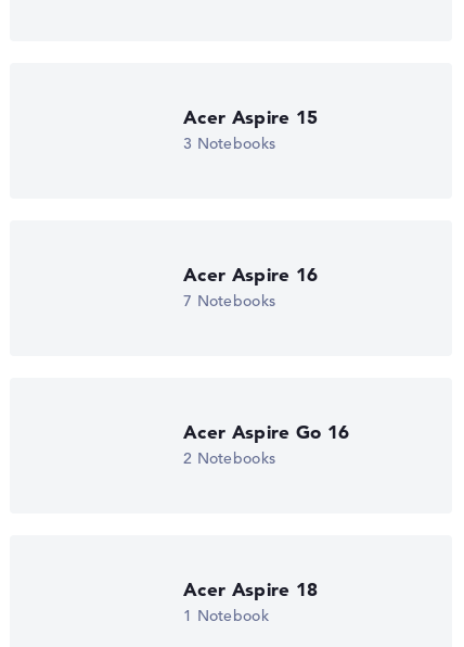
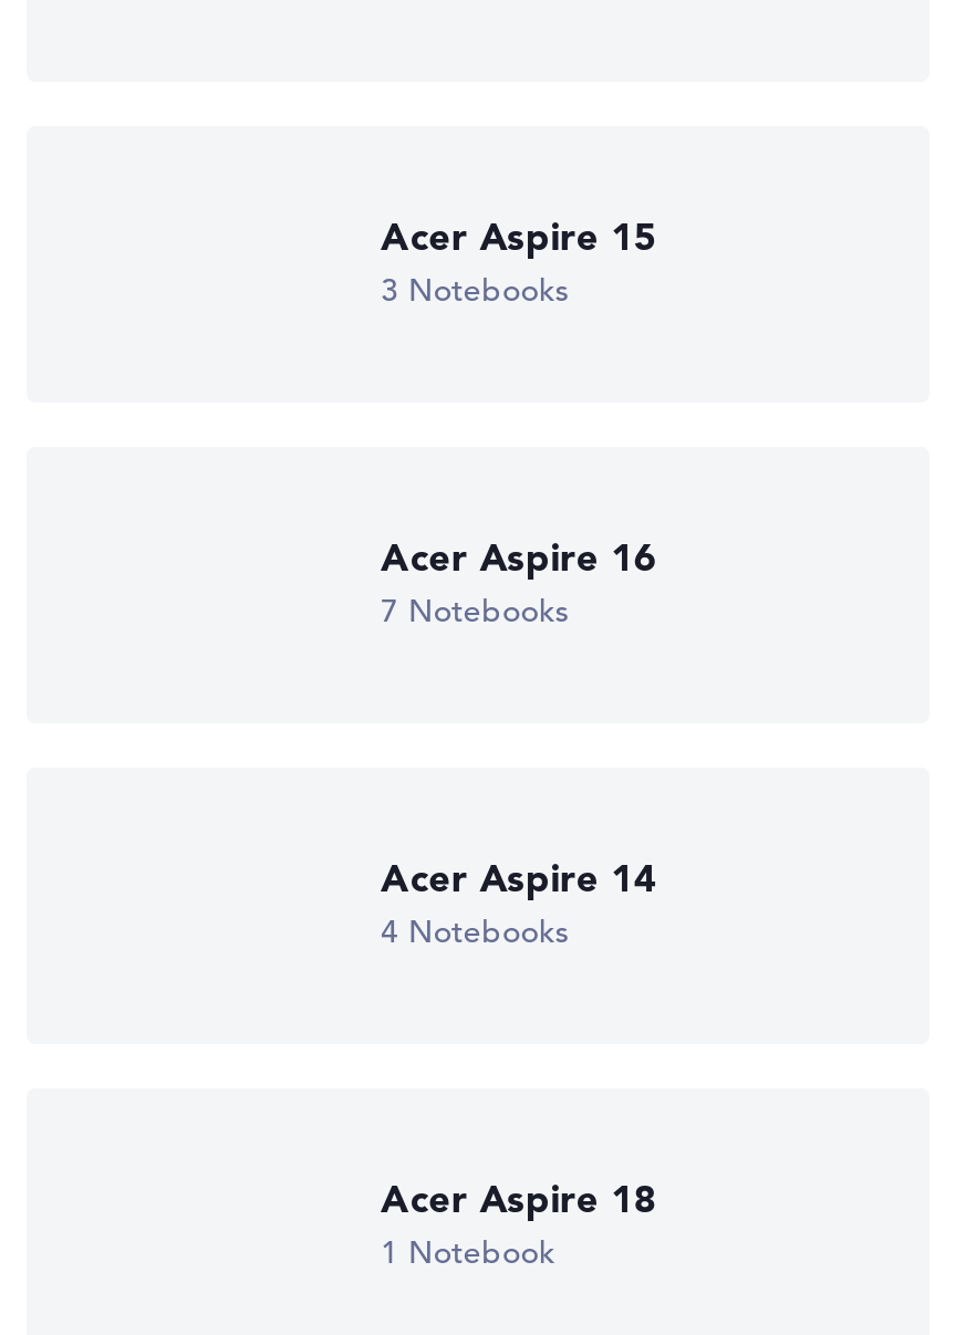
- Acer Aspire Go 16
- 2 Notebooks
+ Acer Aspire 14
+ 4 Notebooks
